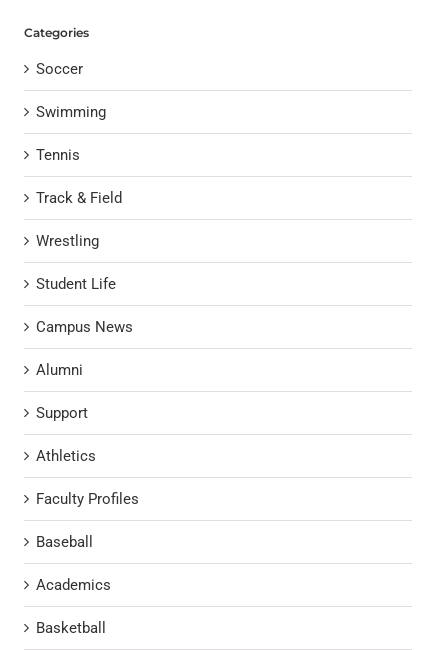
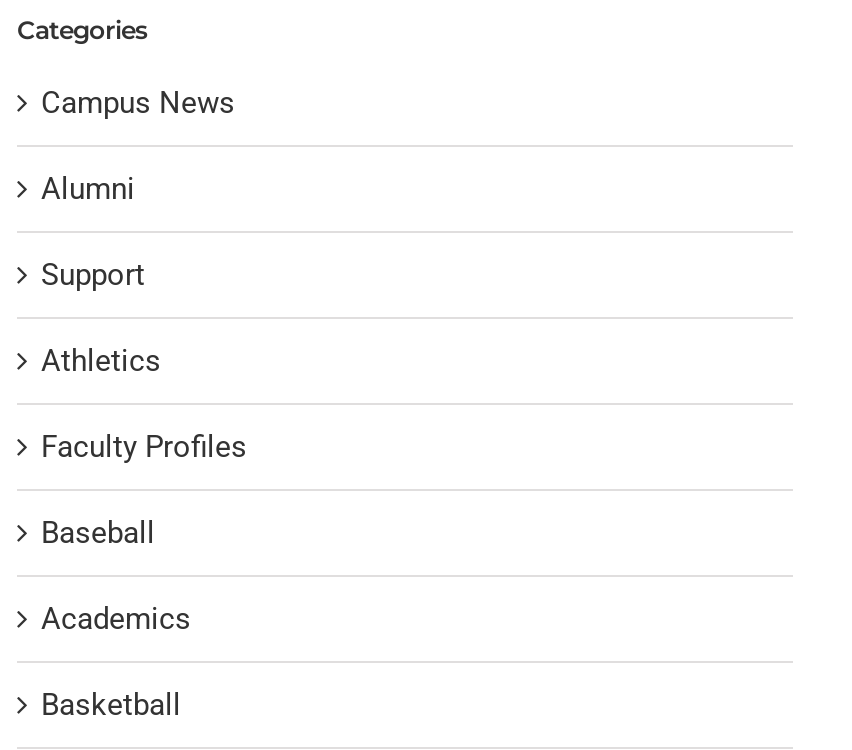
- Soccer
- Swimming
- Tennis
- Track & Field
- Wrestling
- Student Life
